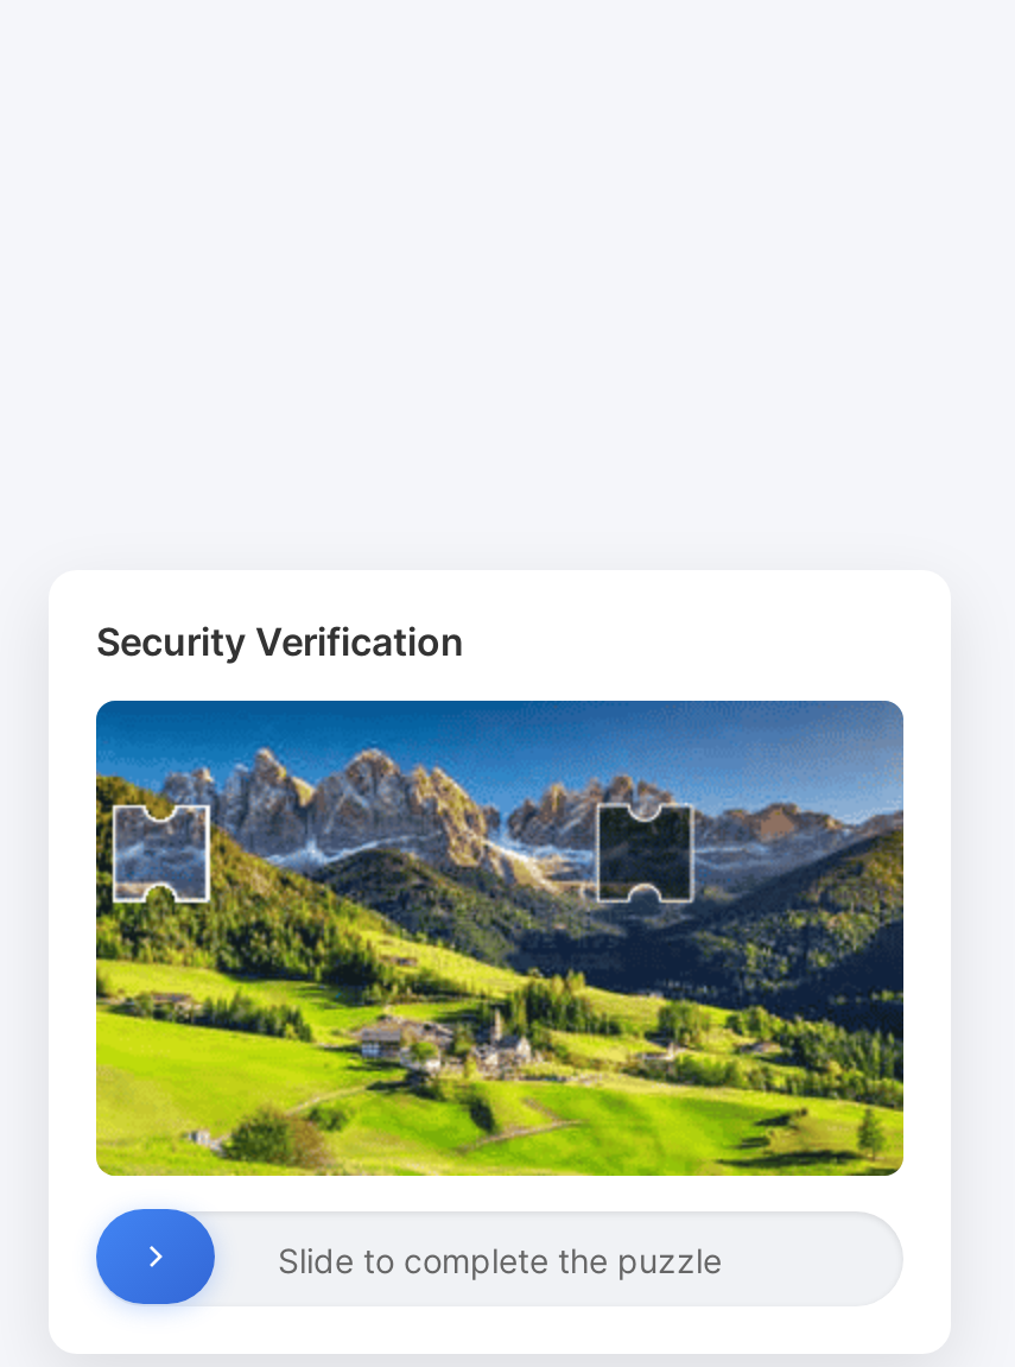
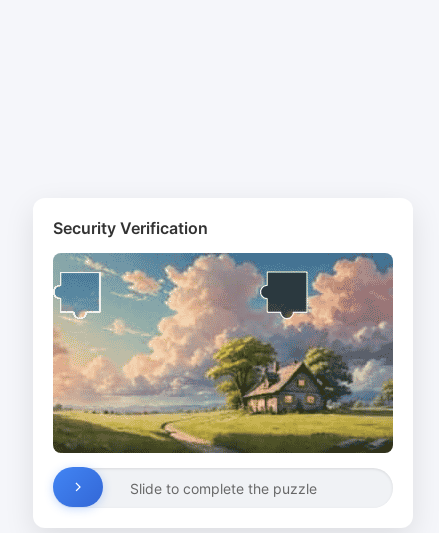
- [image]
+ [image]
